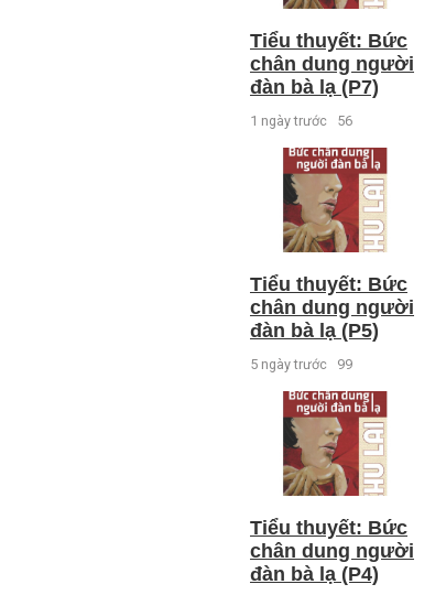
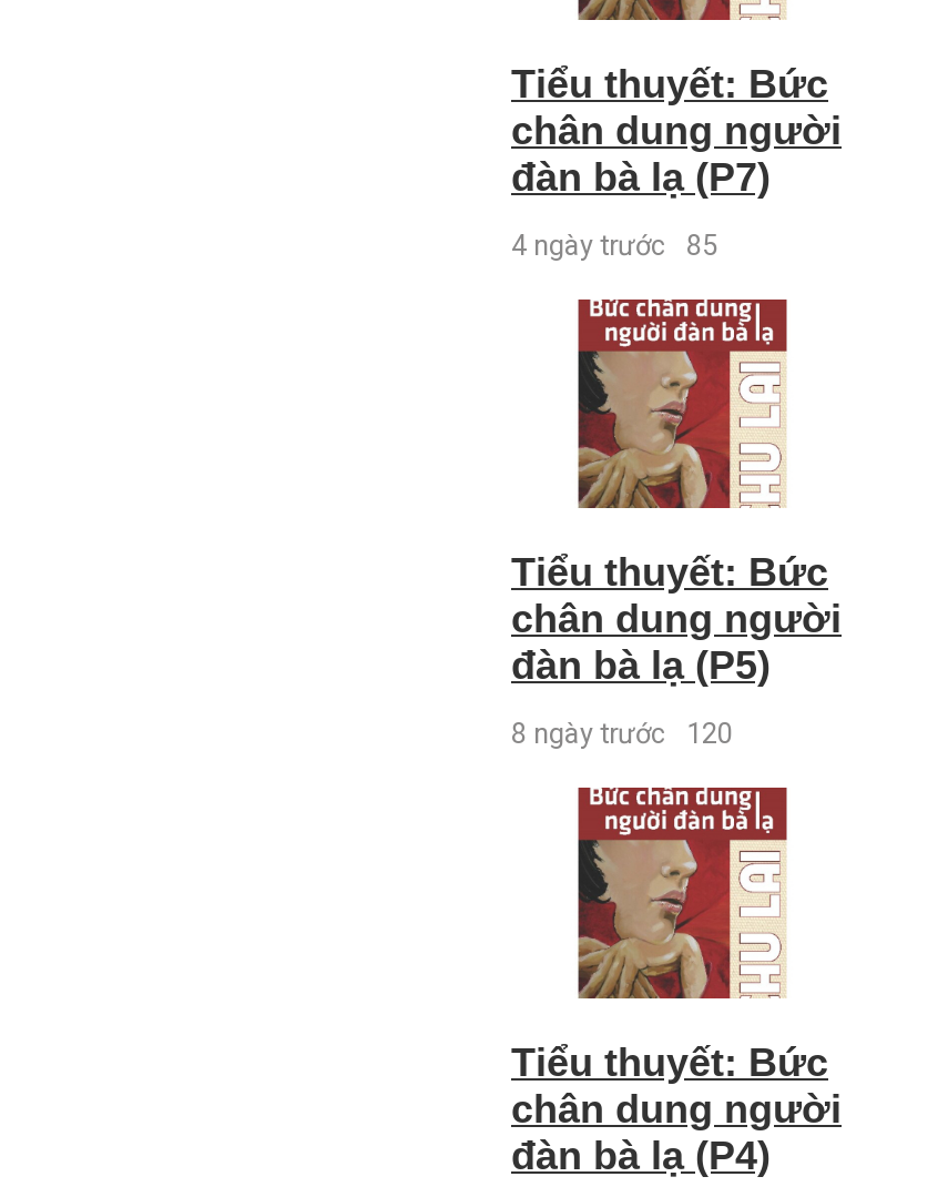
- 1 ngày trước 56
+ 4 ngày trước 85

- 5 ngày trước 99
+ 8 ngày trước 120
